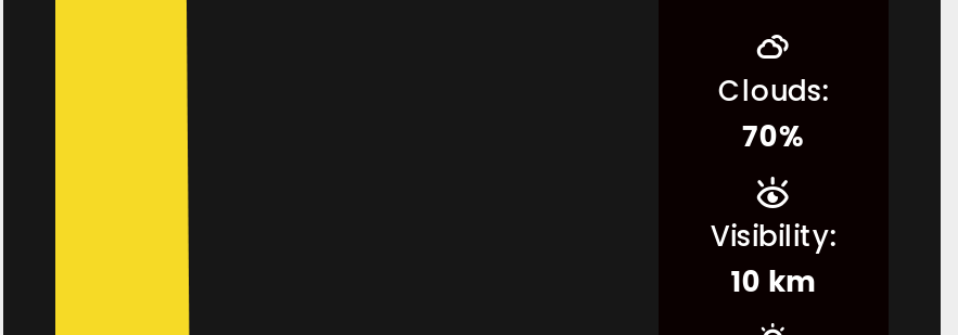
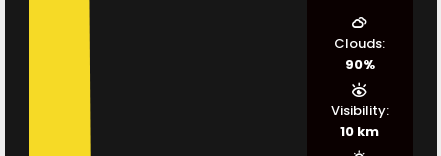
- 70%
+ 90%
